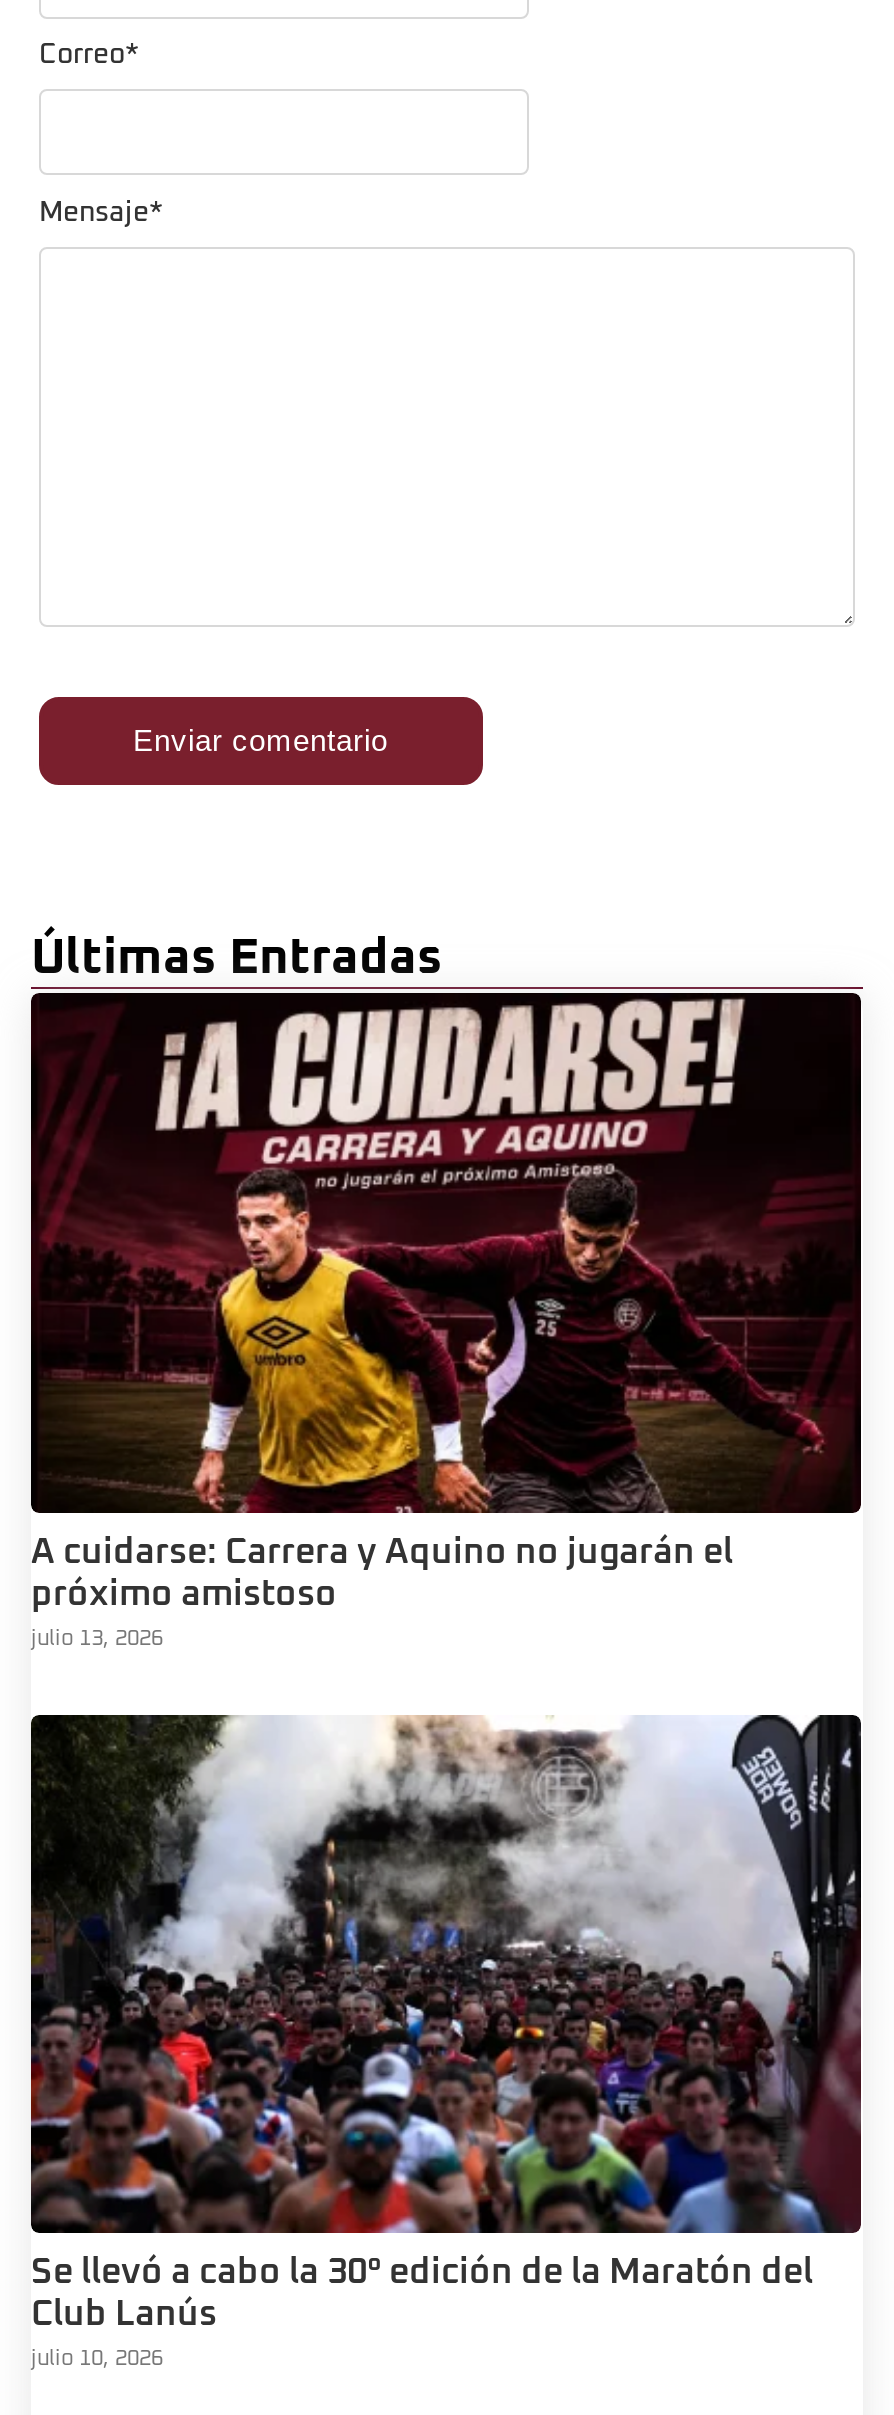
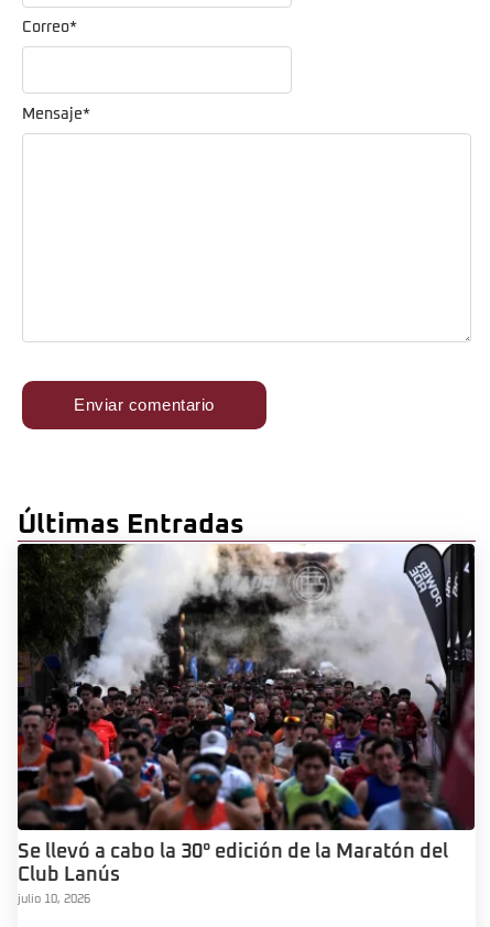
- [image]
- A cuidarse: Carrera y Aquino no jugarán el
- próximo amistoso
- julio 13, 2026
